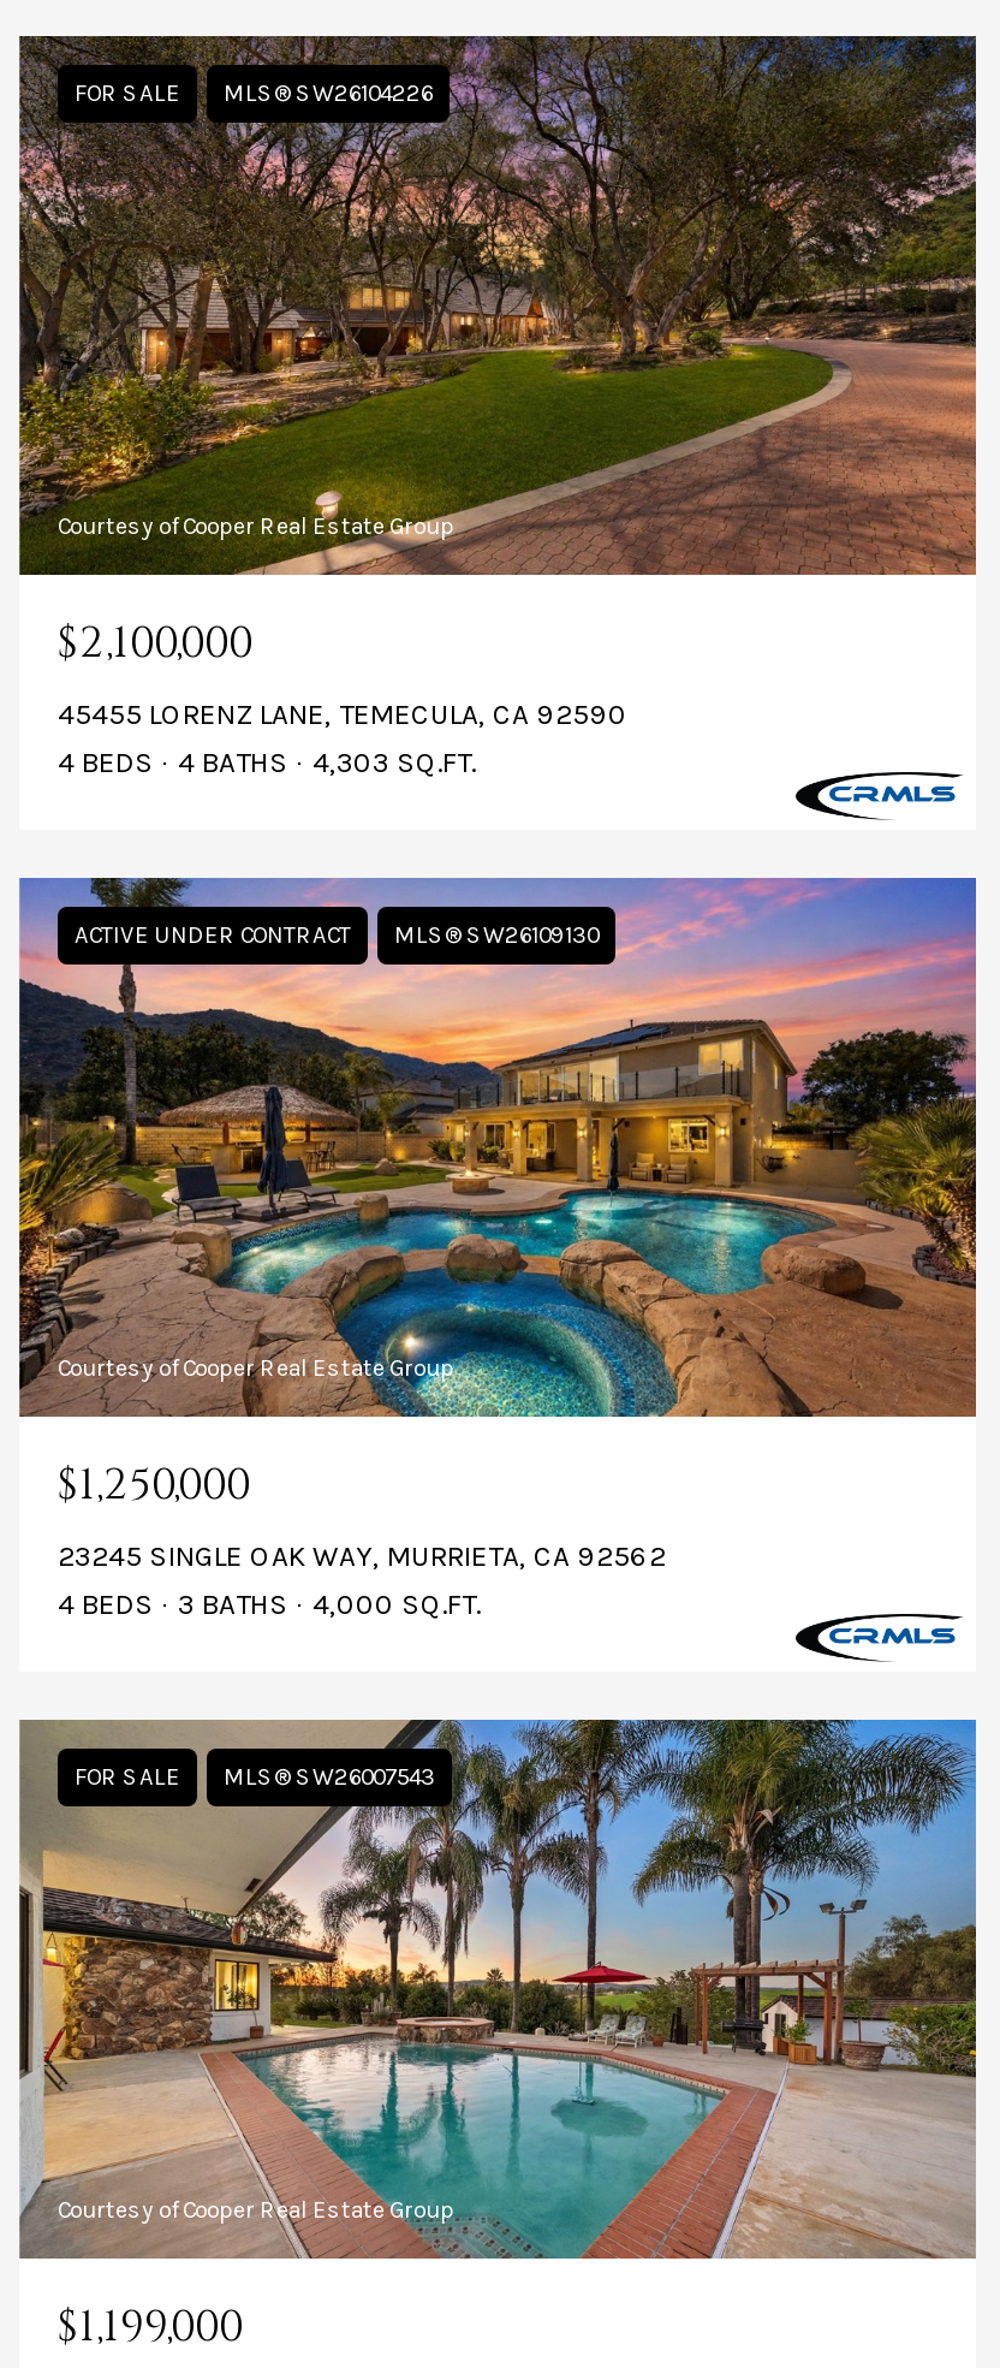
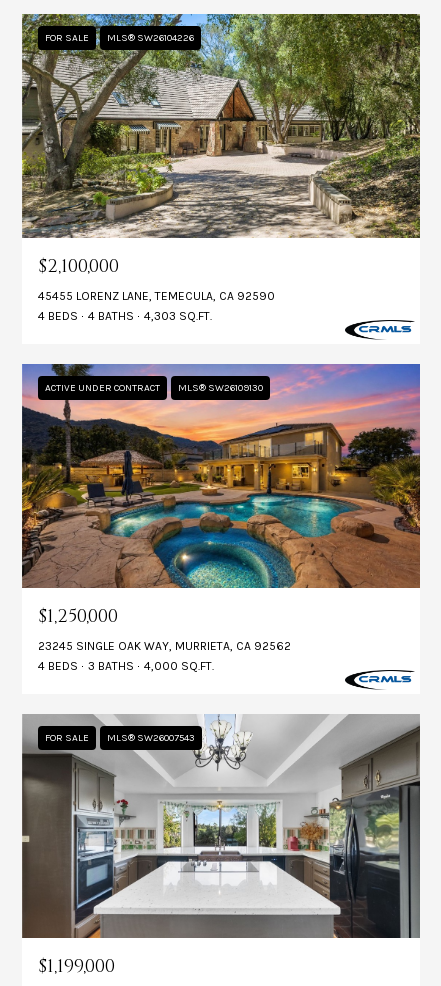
- [image]
+ [image]

- Courtesy of Cooper Real Estate Group

- Courtesy of Cooper Real Estate Group

- [image]
+ [image]

- Courtesy of Cooper Real Estate Group
